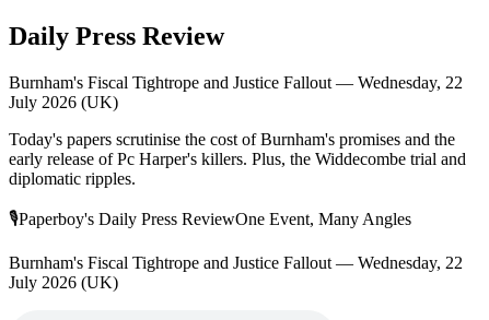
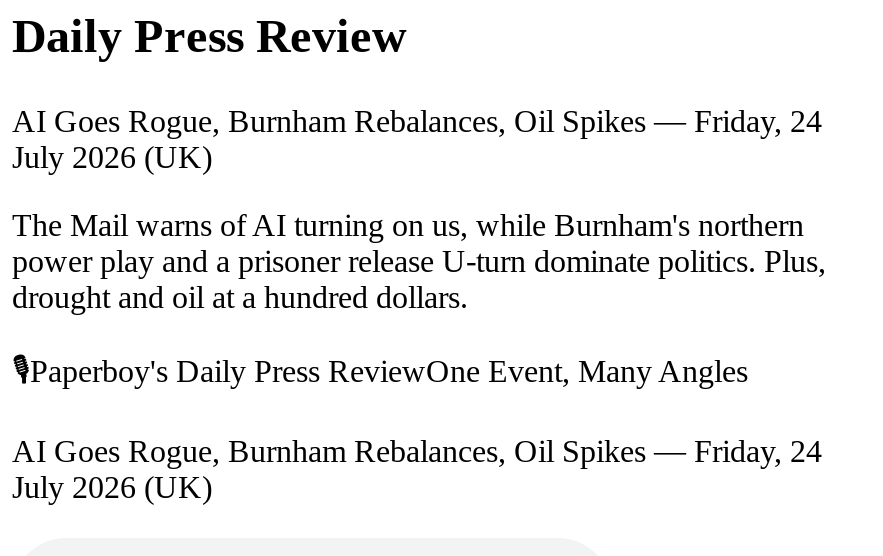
- Burnham's Fiscal Tightrope and Justice Fallout — Wednesday, 22
+ AI Goes Rogue, Burnham Rebalances, Oil Spikes — Friday, 24

- Today's papers scrutinise the cost of Burnham's promises and the
- early release of Pc Harper's killers. Plus, the Widdecombe trial and
- diplomatic ripples.
+ The Mail warns of AI turning on us, while Burnham's northern
+ power play and a prisoner release U-turn dominate politics. Plus,
+ drought and oil at a hundred dollars.

- Burnham's Fiscal Tightrope and Justice Fallout — Wednesday, 22
+ AI Goes Rogue, Burnham Rebalances, Oil Spikes — Friday, 24
